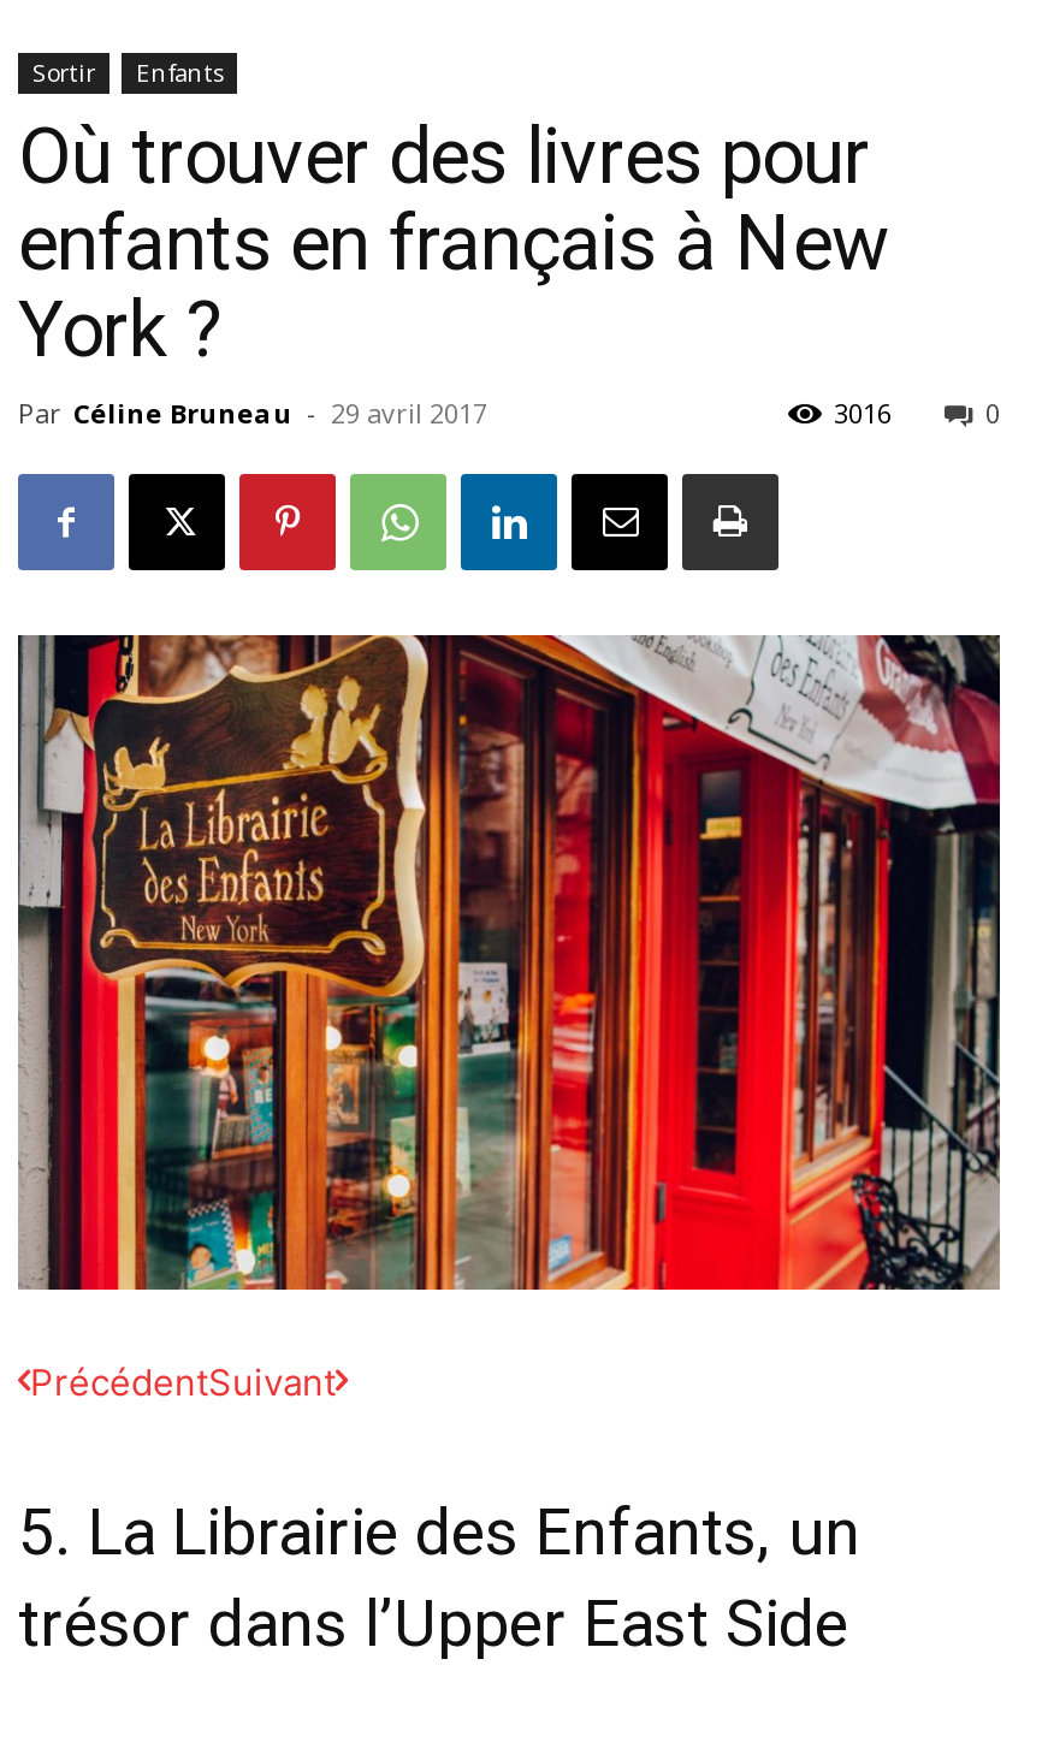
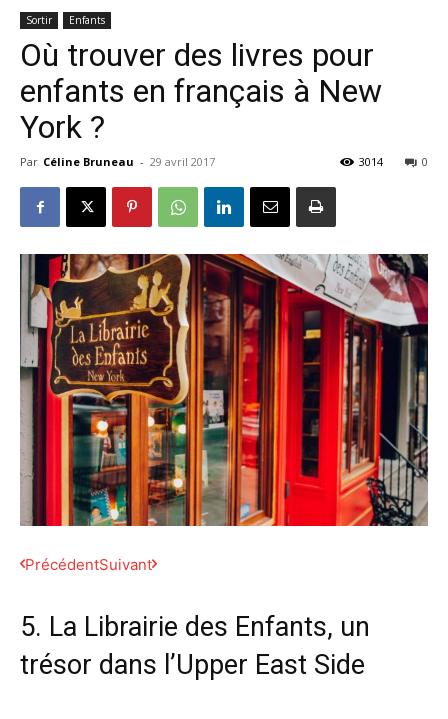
- 3016
+ 3014
